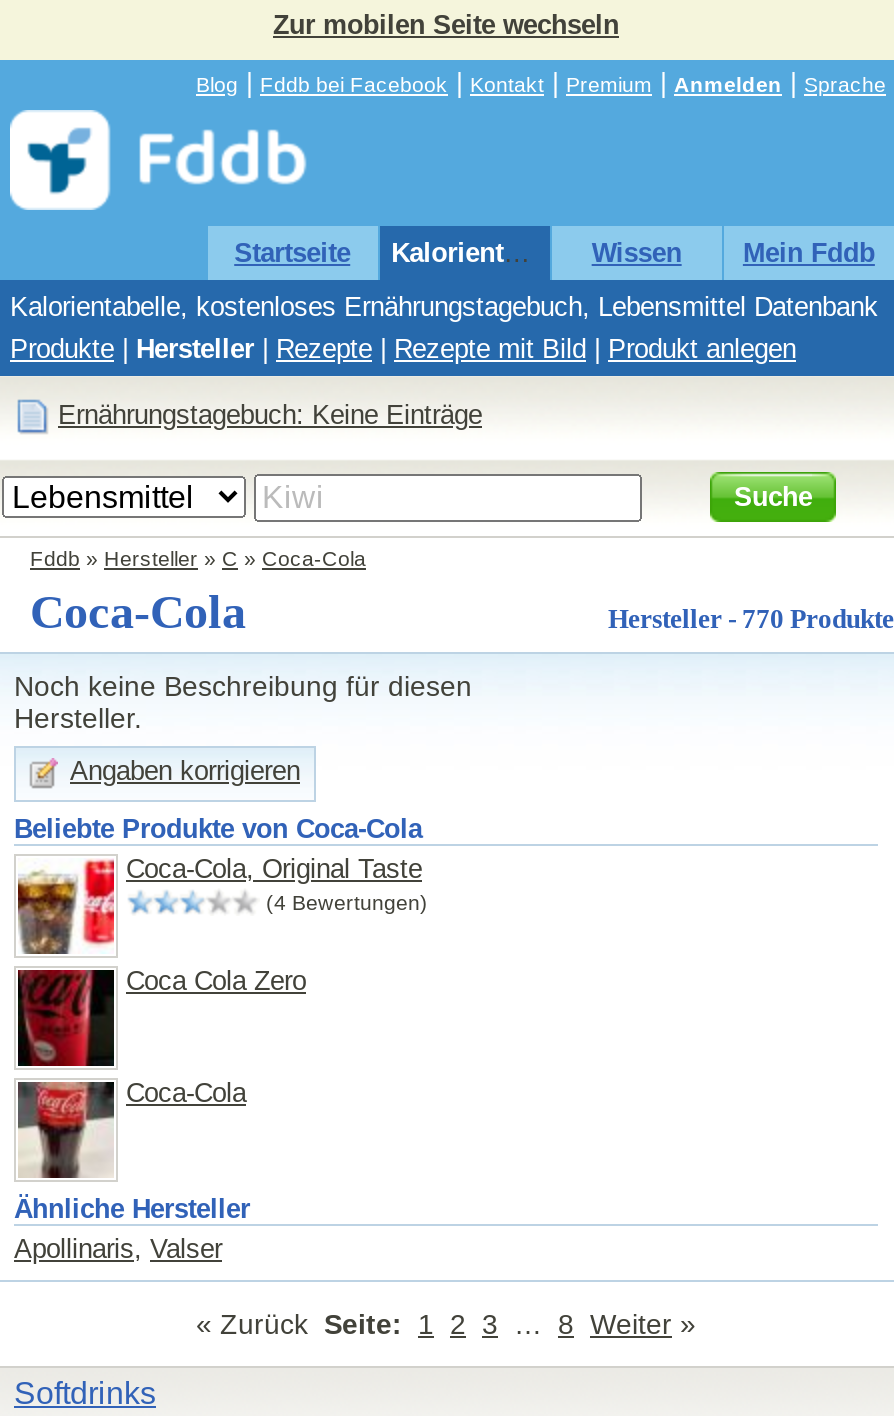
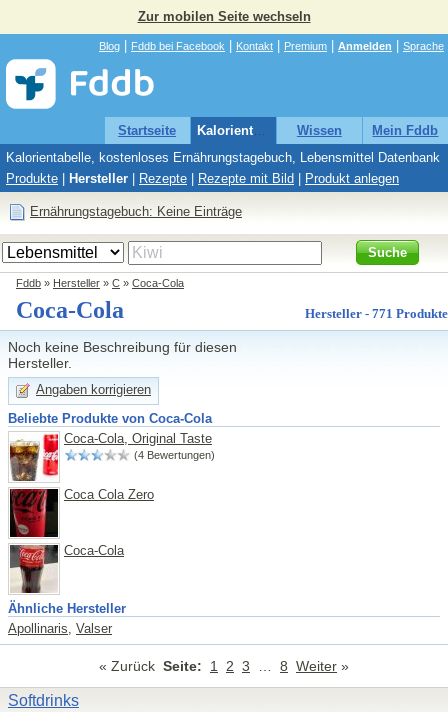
- Hersteller - 770 Produkte
+ Hersteller - 771 Produkte
